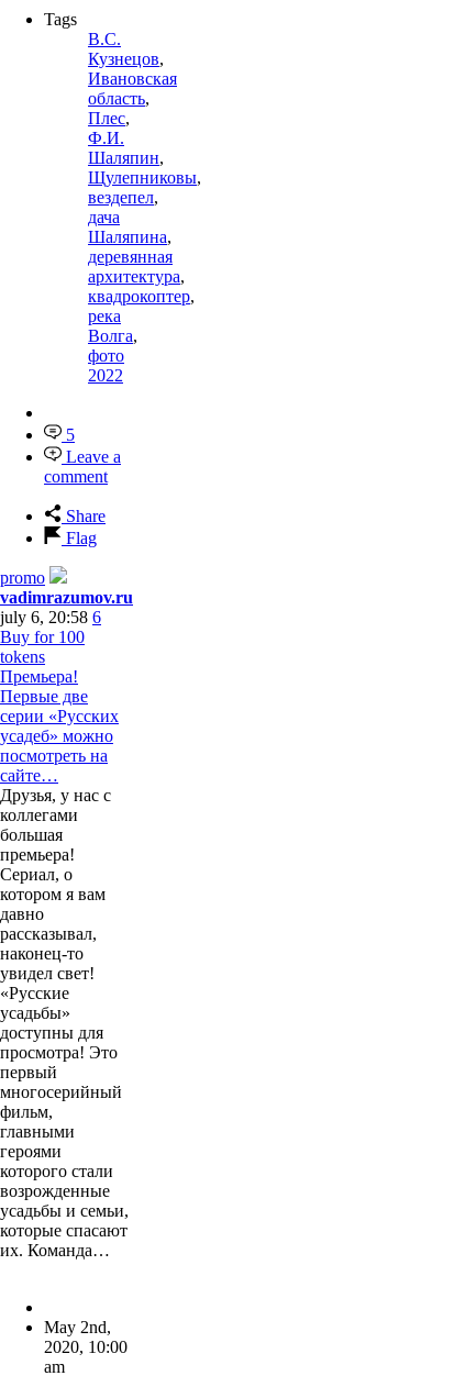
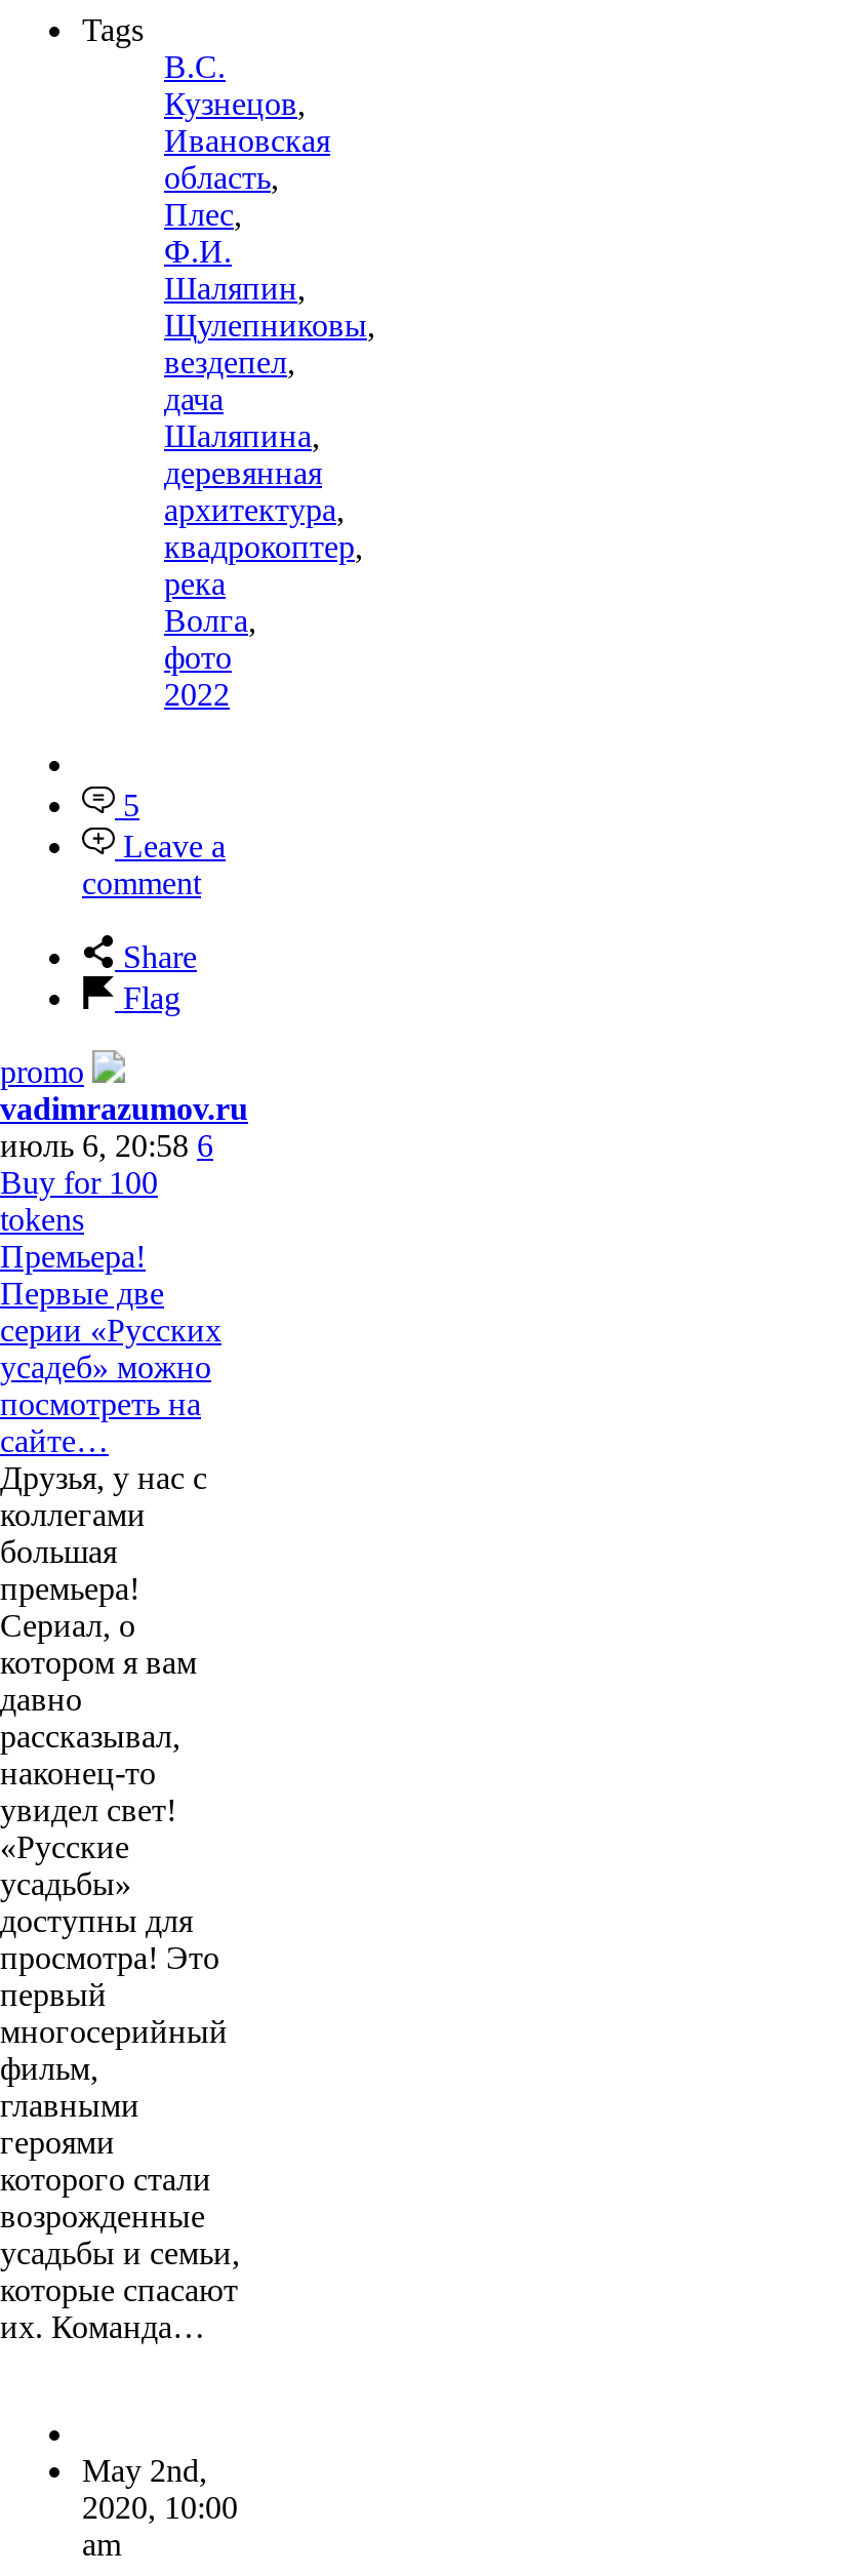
- july 6, 20:58 6
+ июль 6, 20:58 6
